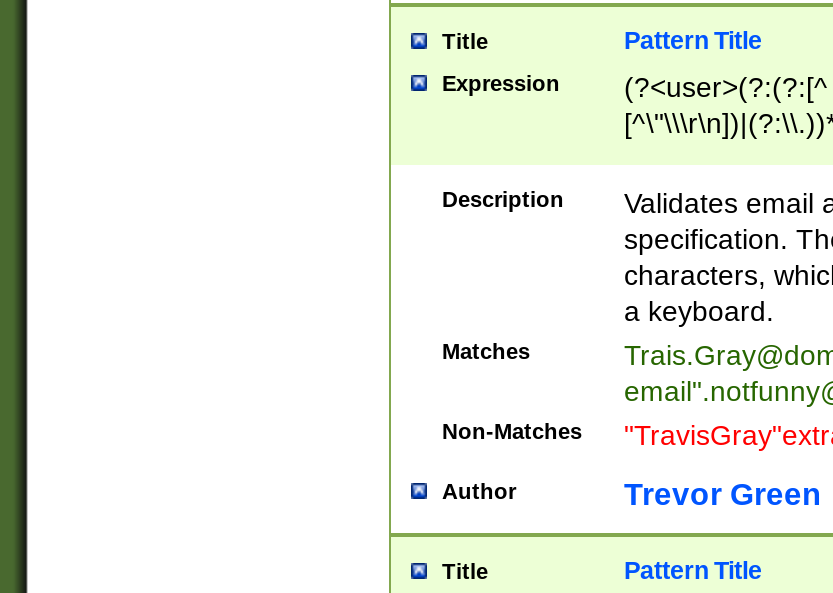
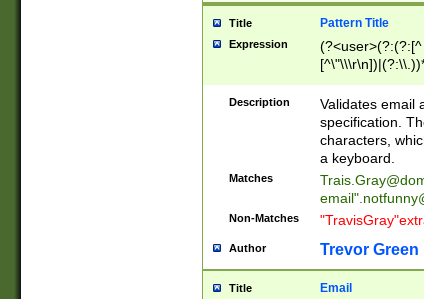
- Pattern Title
+ Email
